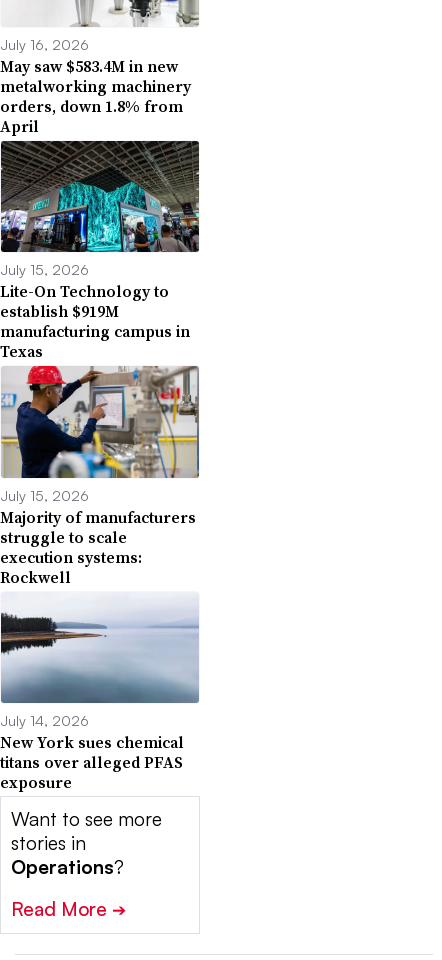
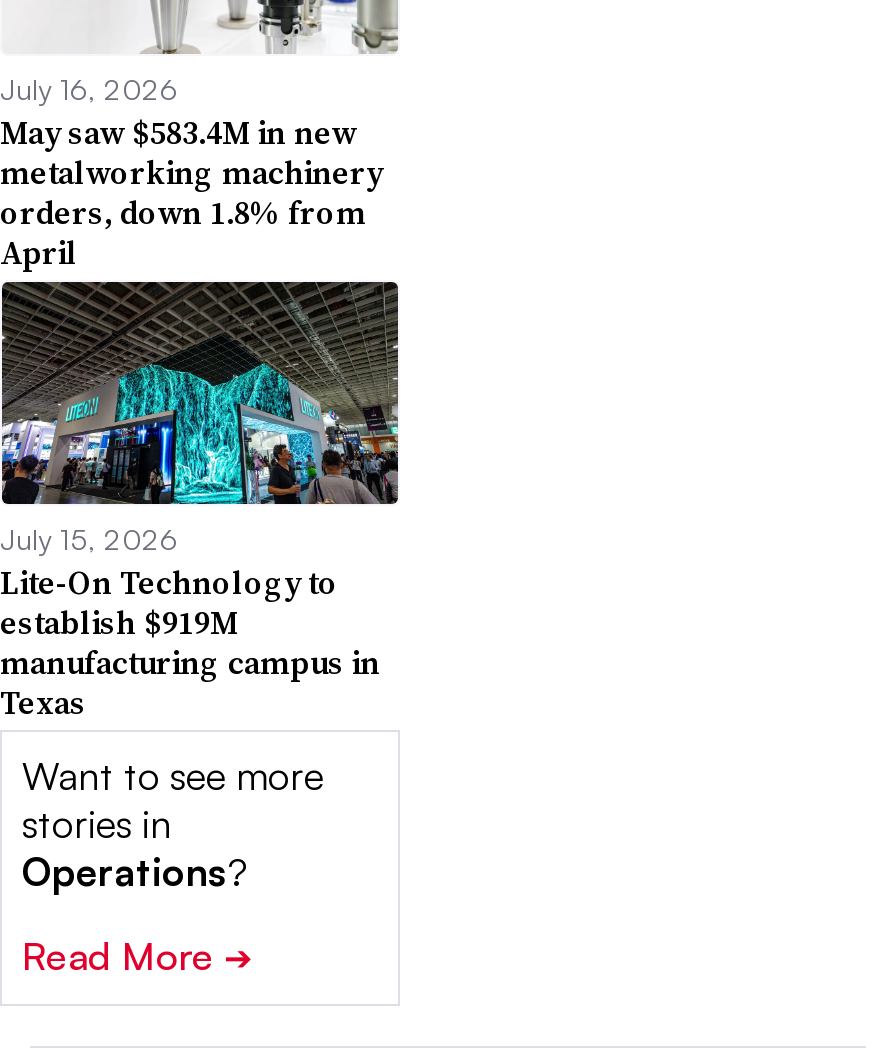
- [image]
- July 15, 2026
- Majority of manufacturers
- struggle to scale
- execution systems:
- Rockwell

- [image]
- July 14, 2026
- New York sues chemical
- titans over alleged PFAS
- exposure
